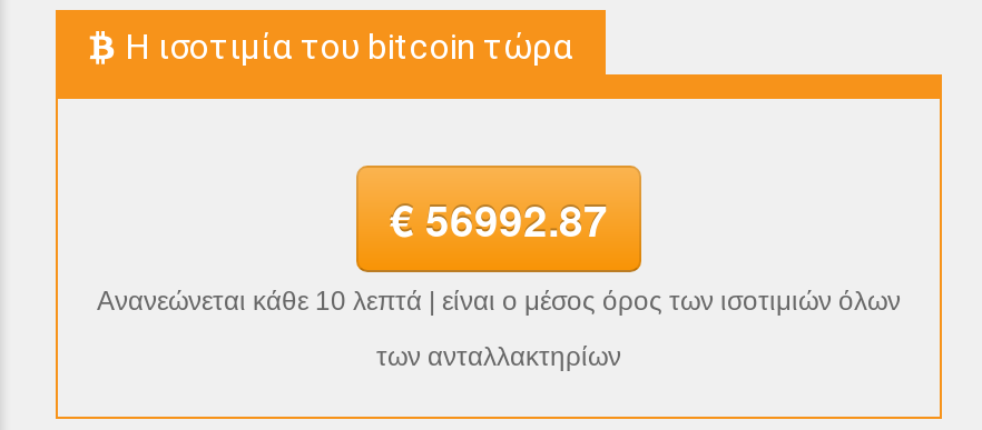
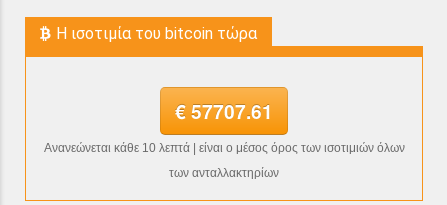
- € 56992.87
+ € 57707.61
